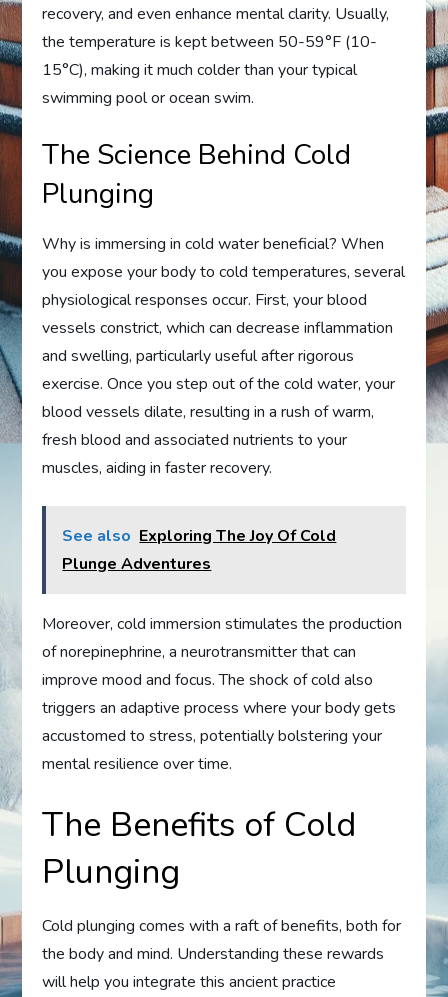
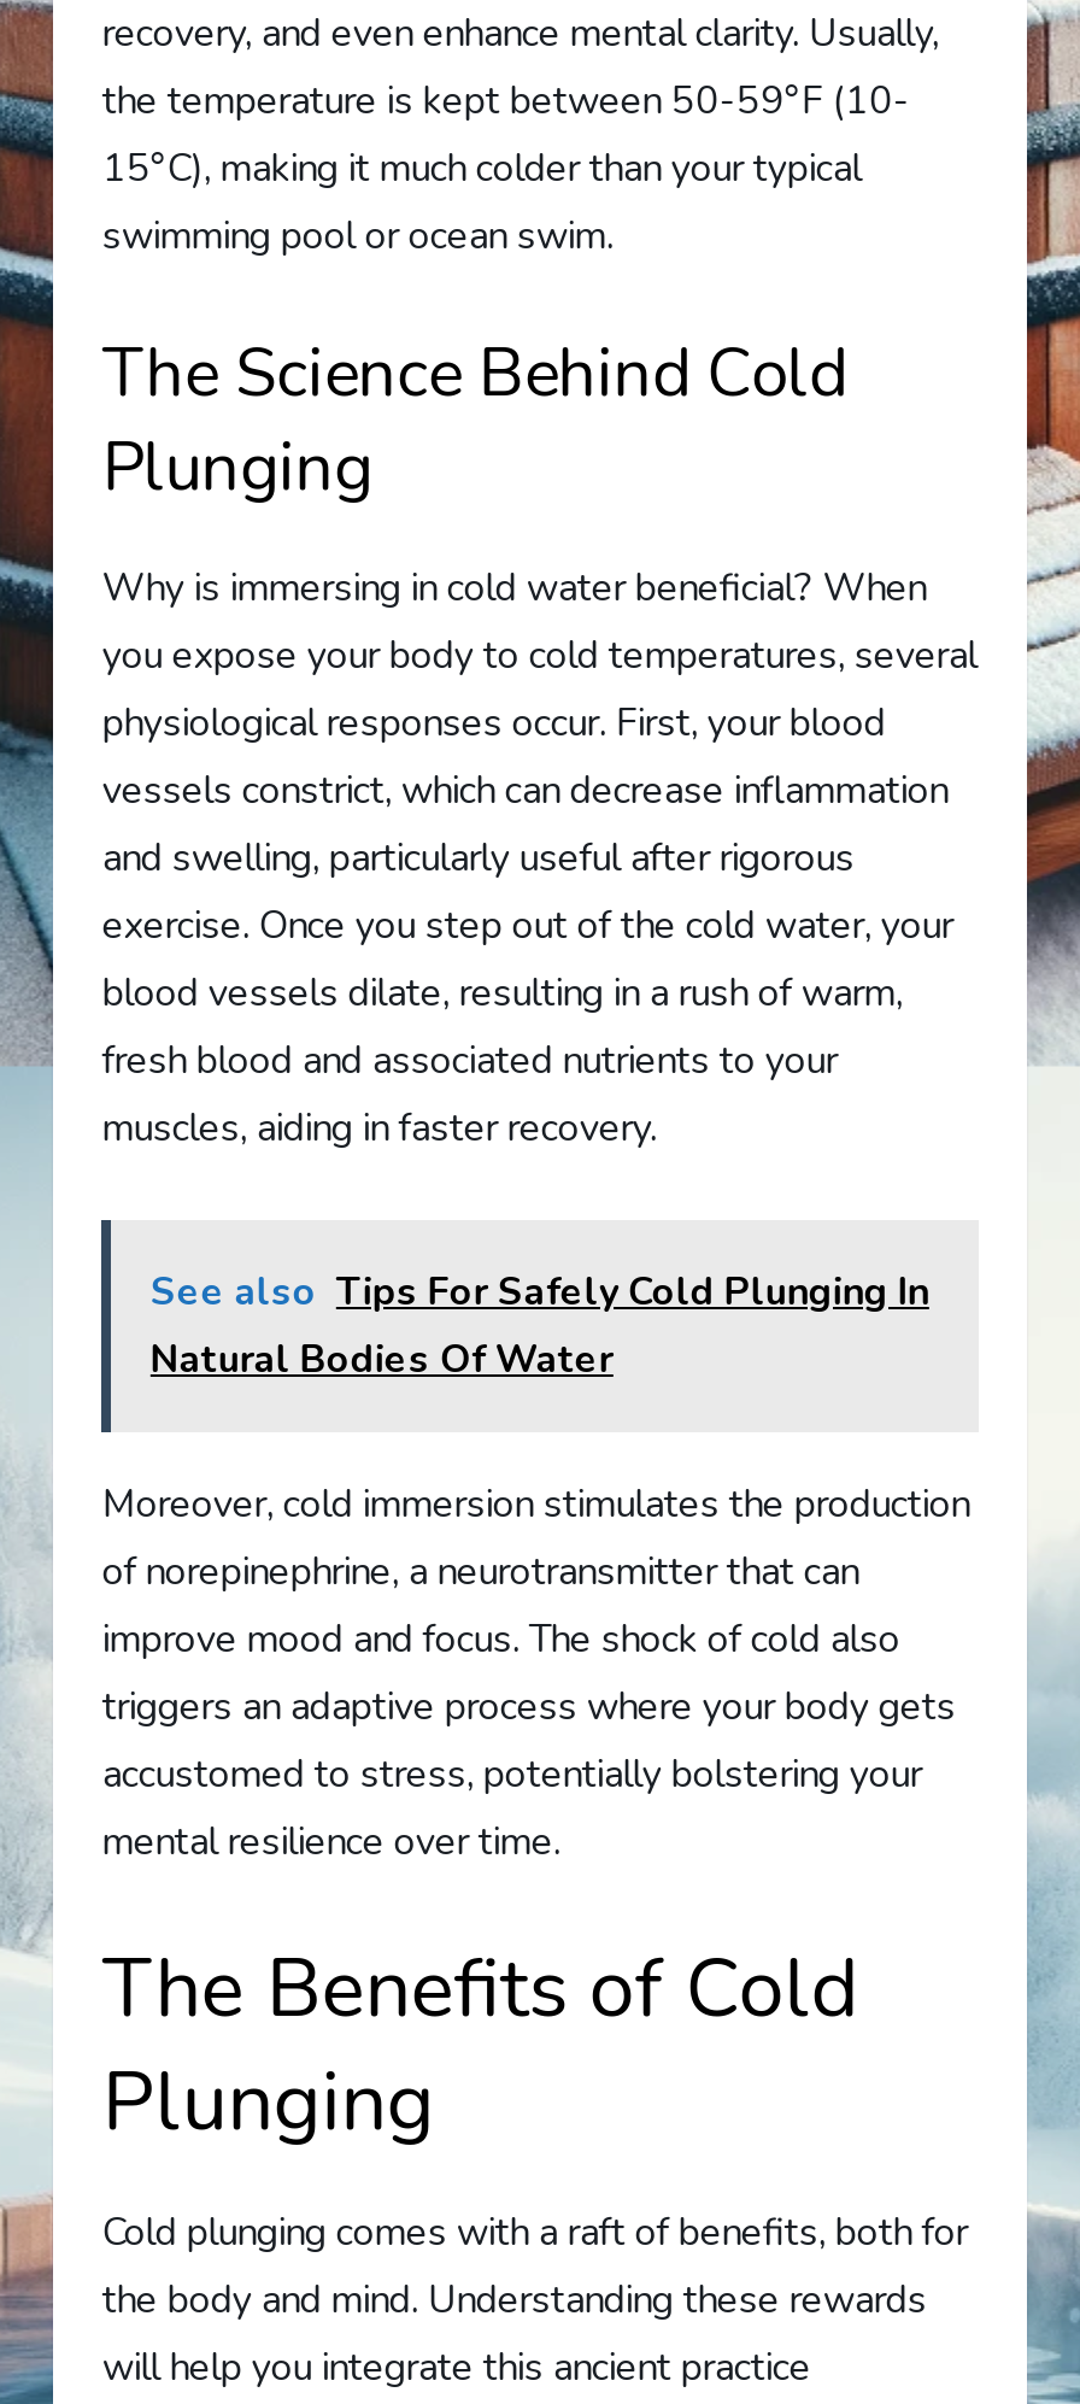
- See also Exploring The Joy Of Cold
- Plunge Adventures
+ See also Tips For Safely Cold Plunging In
+ Natural Bodies Of Water
